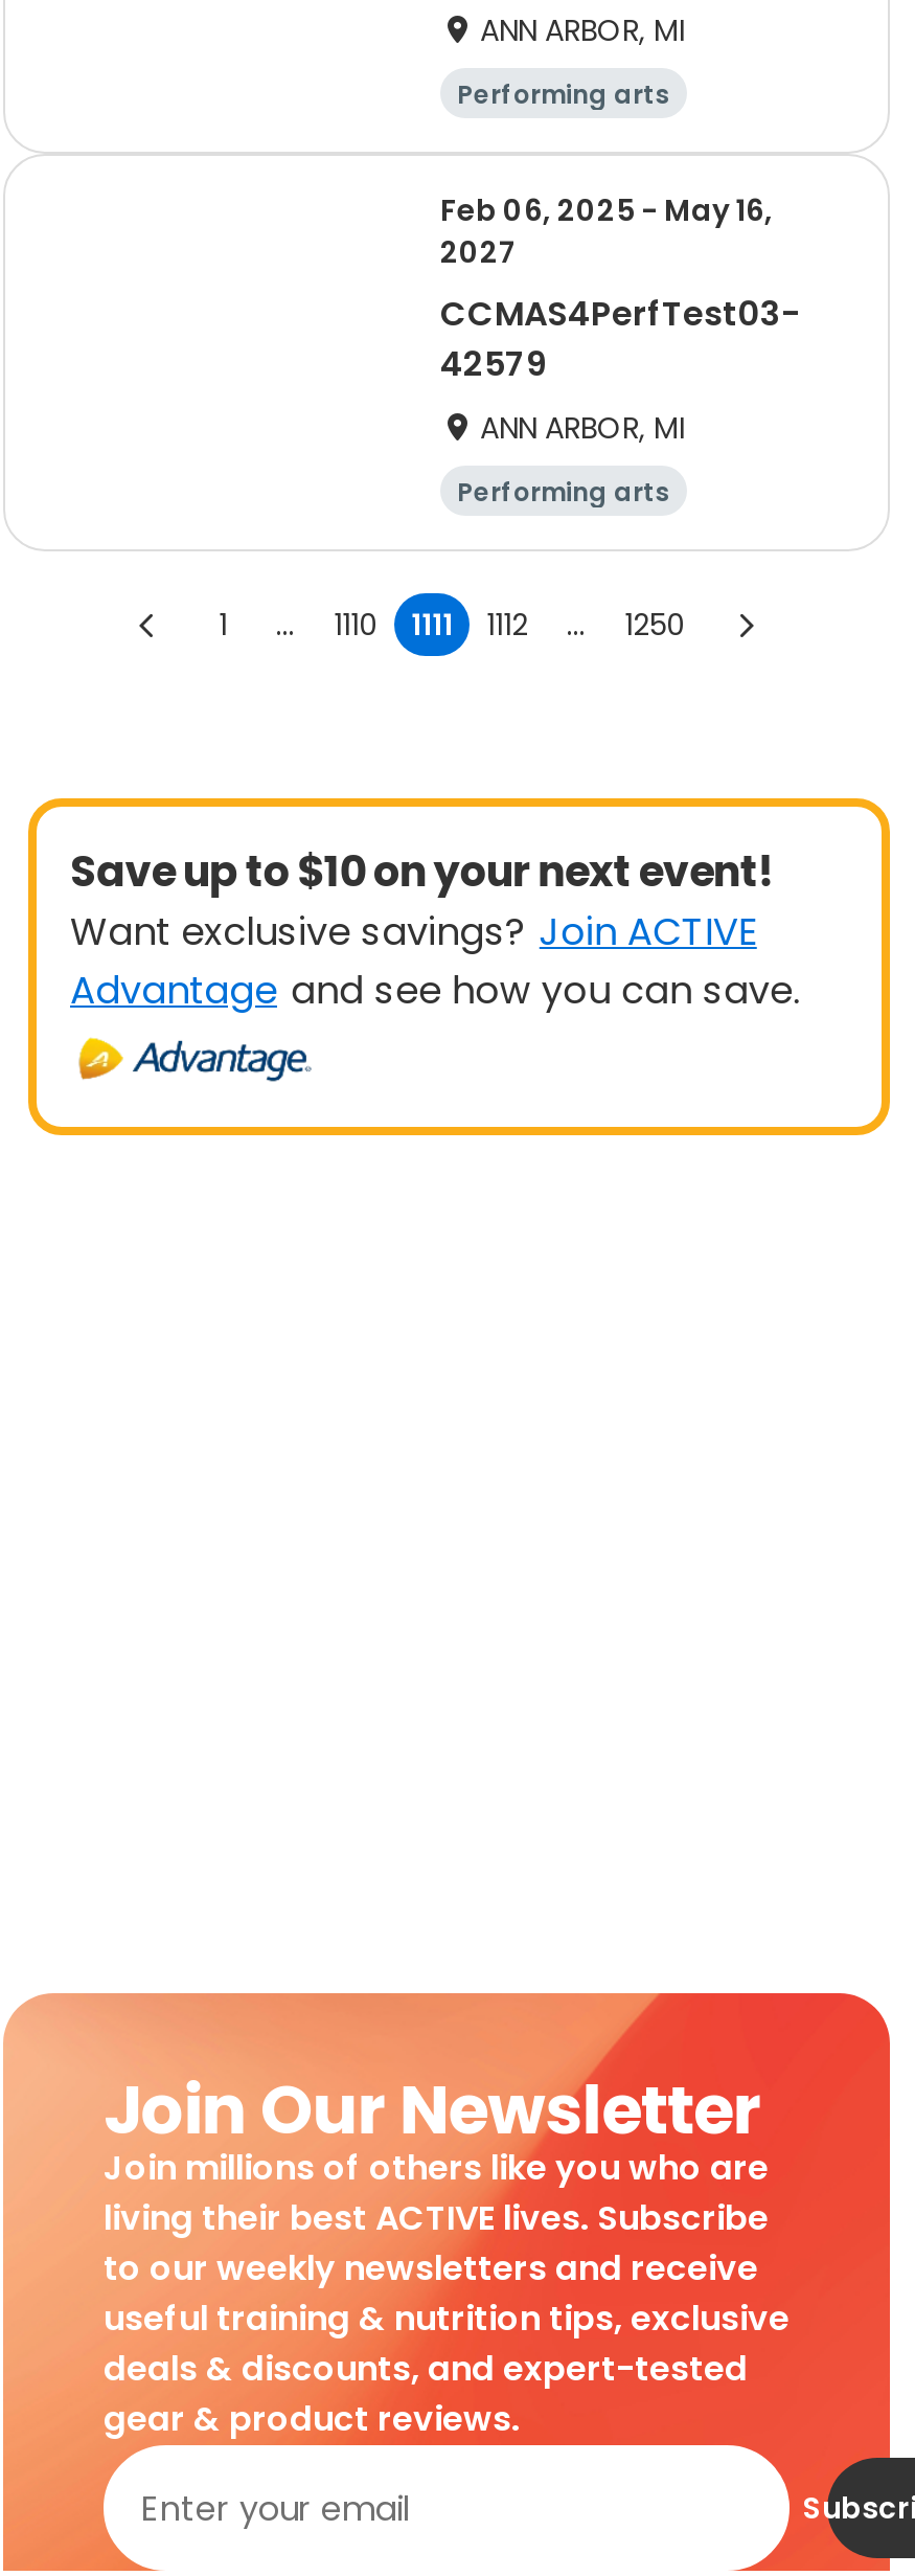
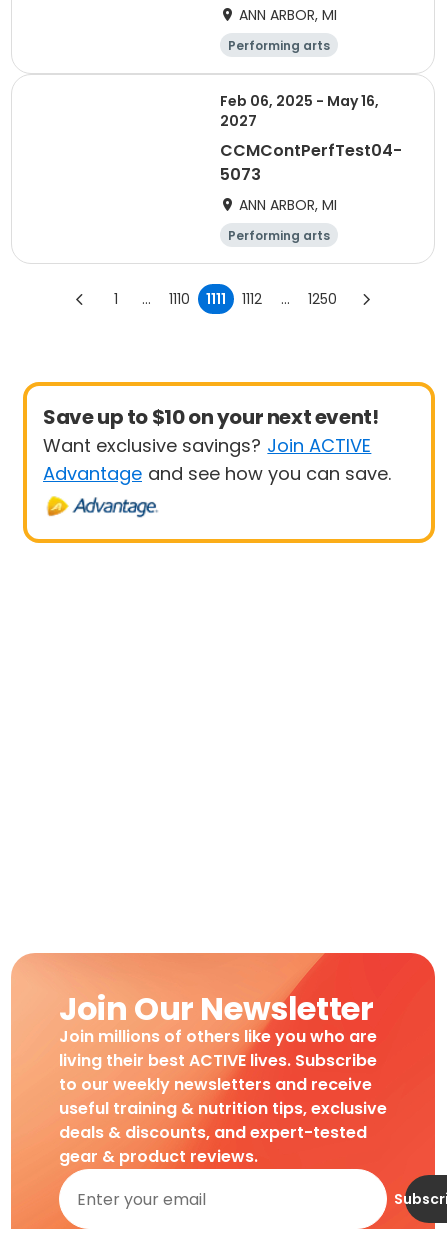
- CCMAS4PerfTest03-
- 42579
+ CCMContPerfTest04-
+ 5073
